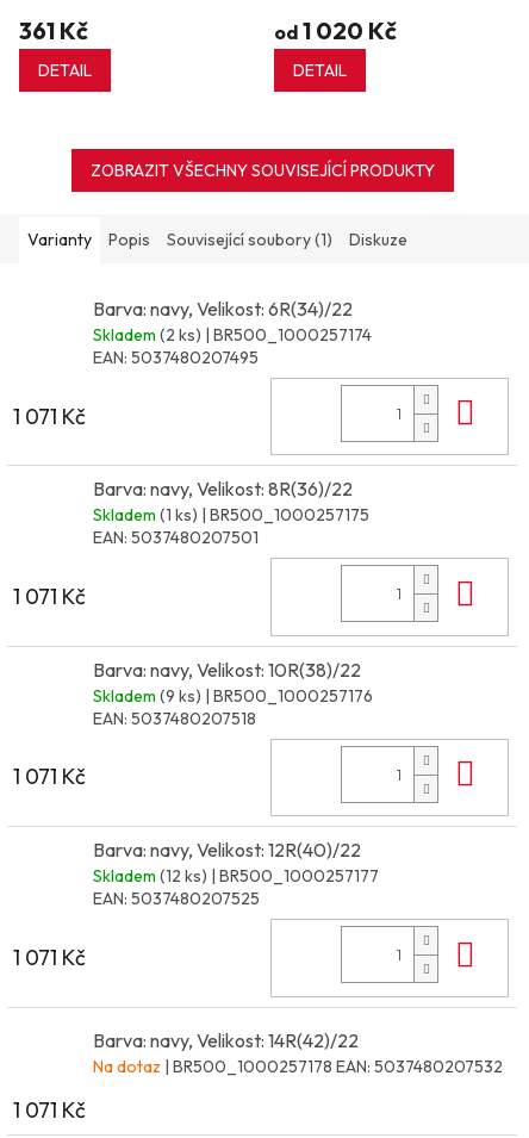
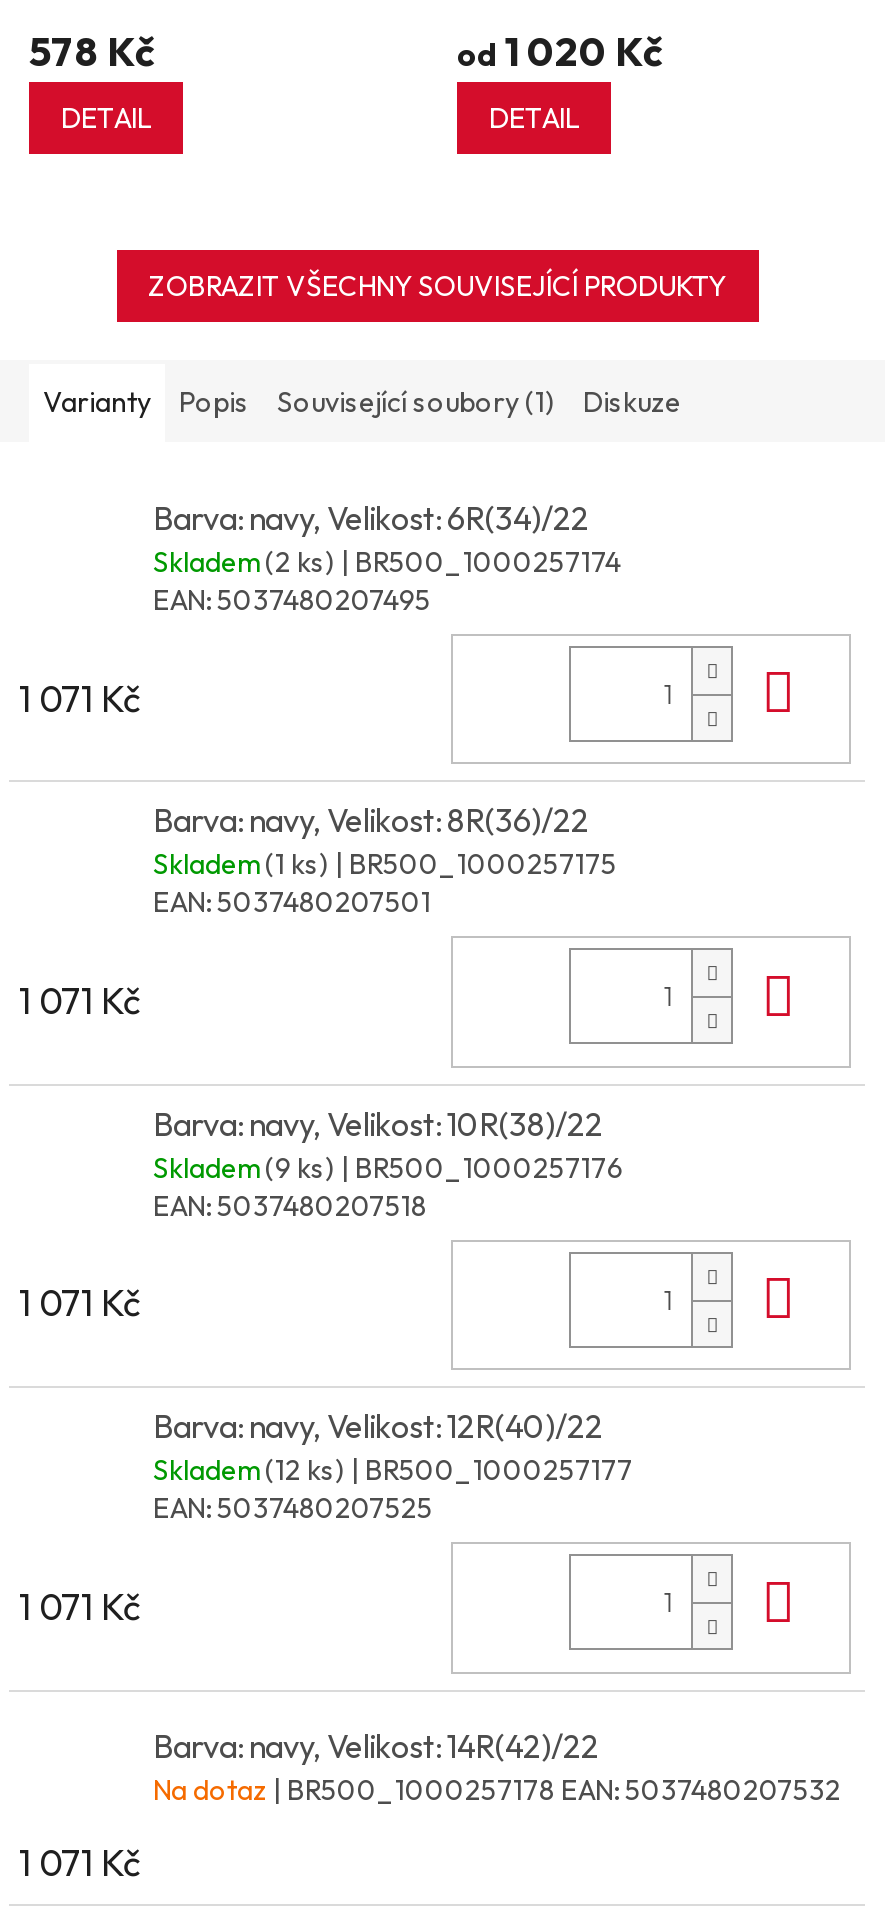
- 361 Kč
+ 578 Kč
